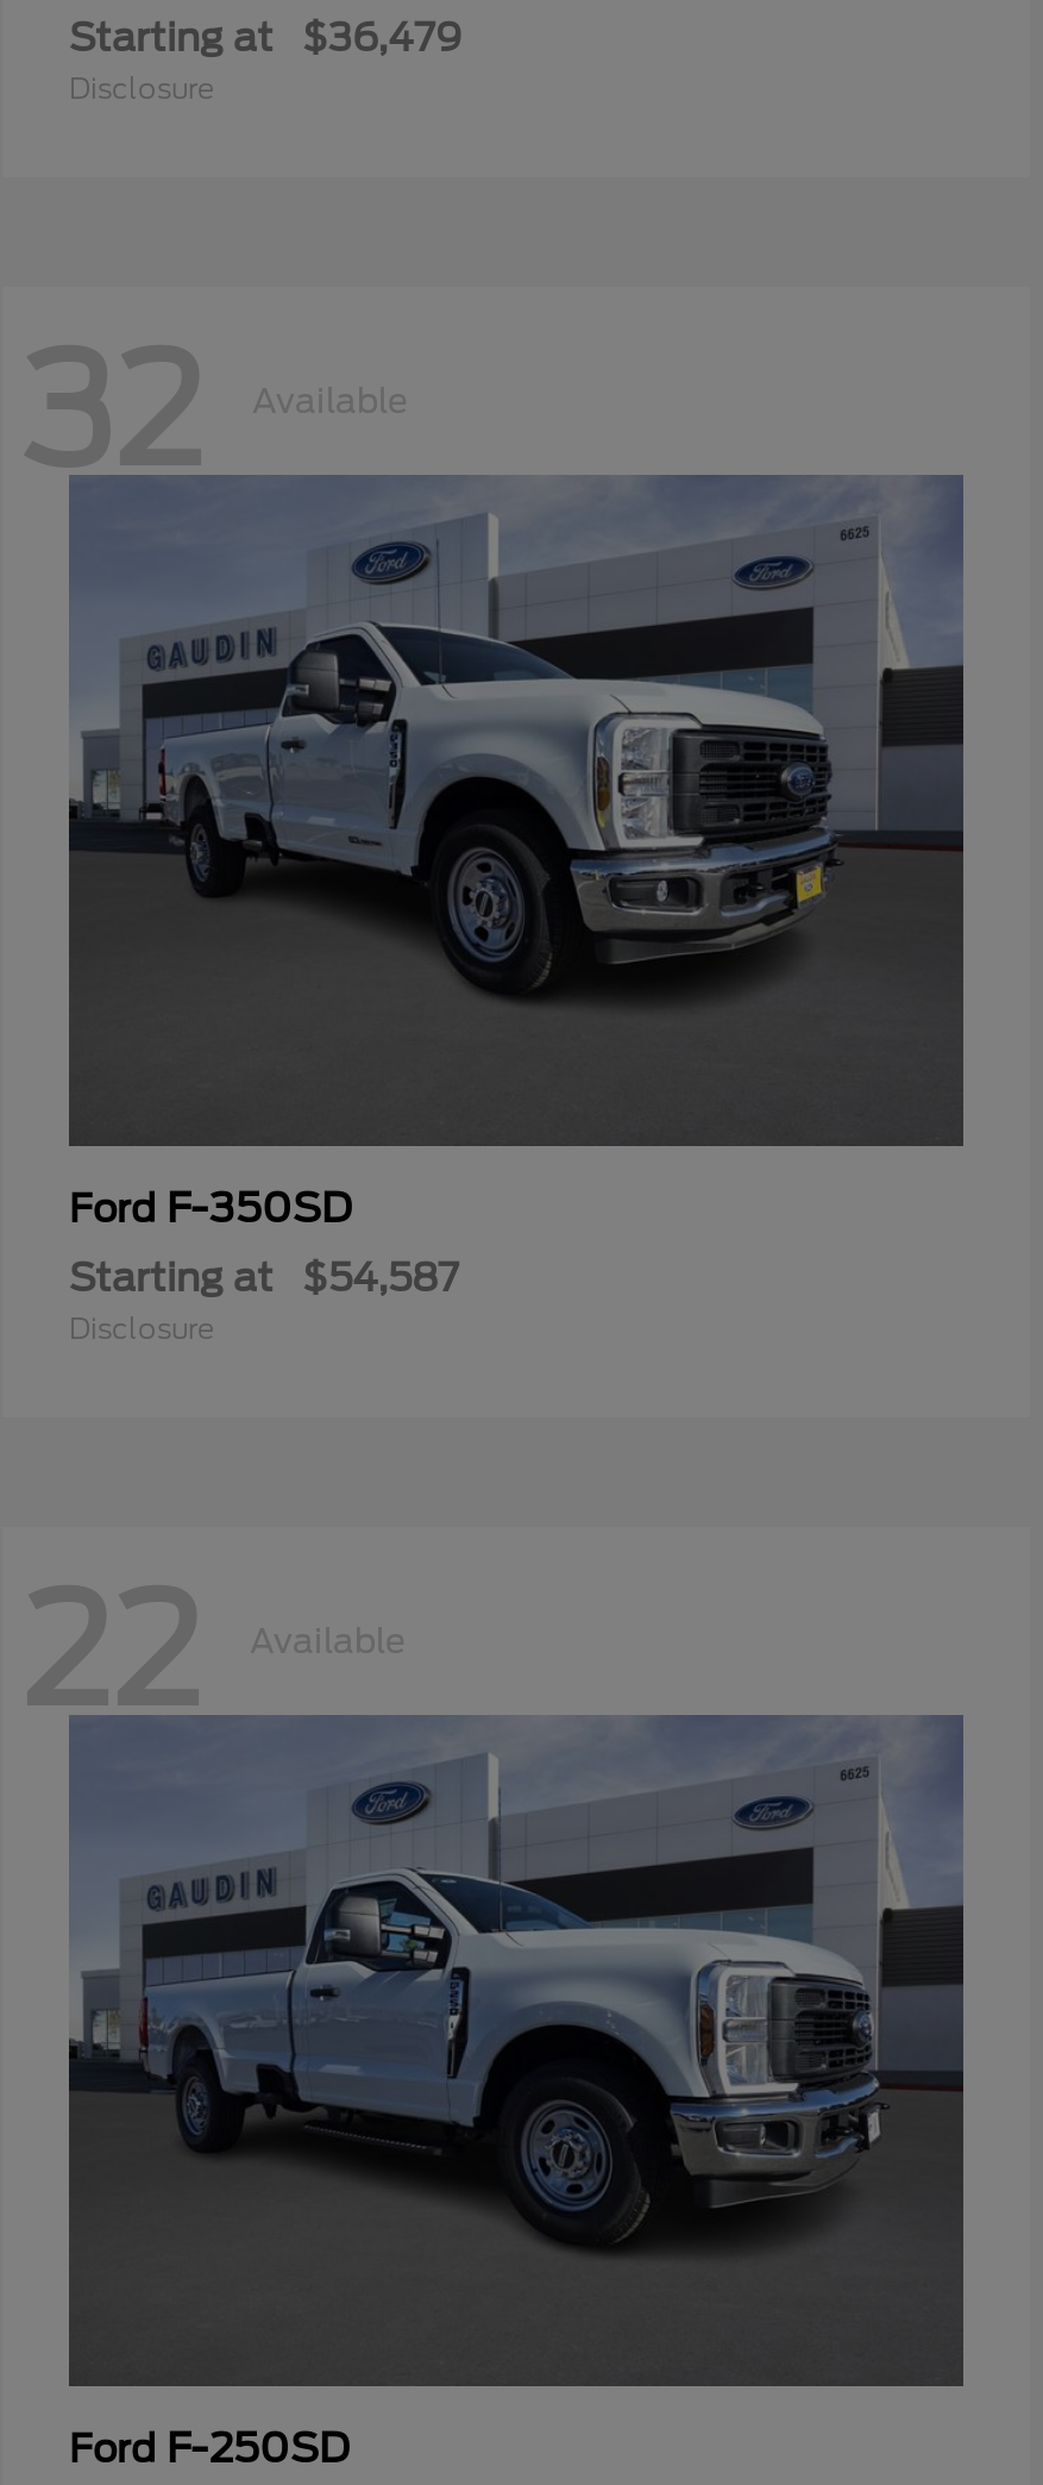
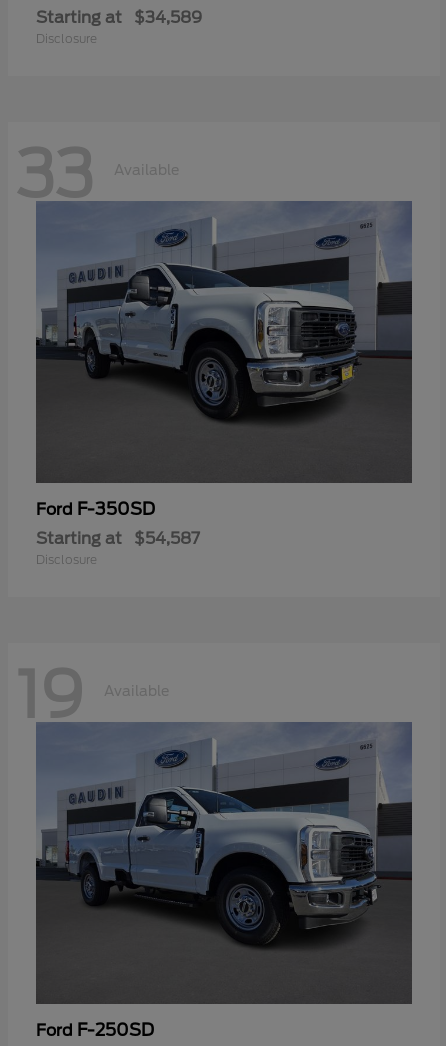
- Starting at $36,479
+ Starting at $34,589

- 32
+ 33

- 22
+ 19
